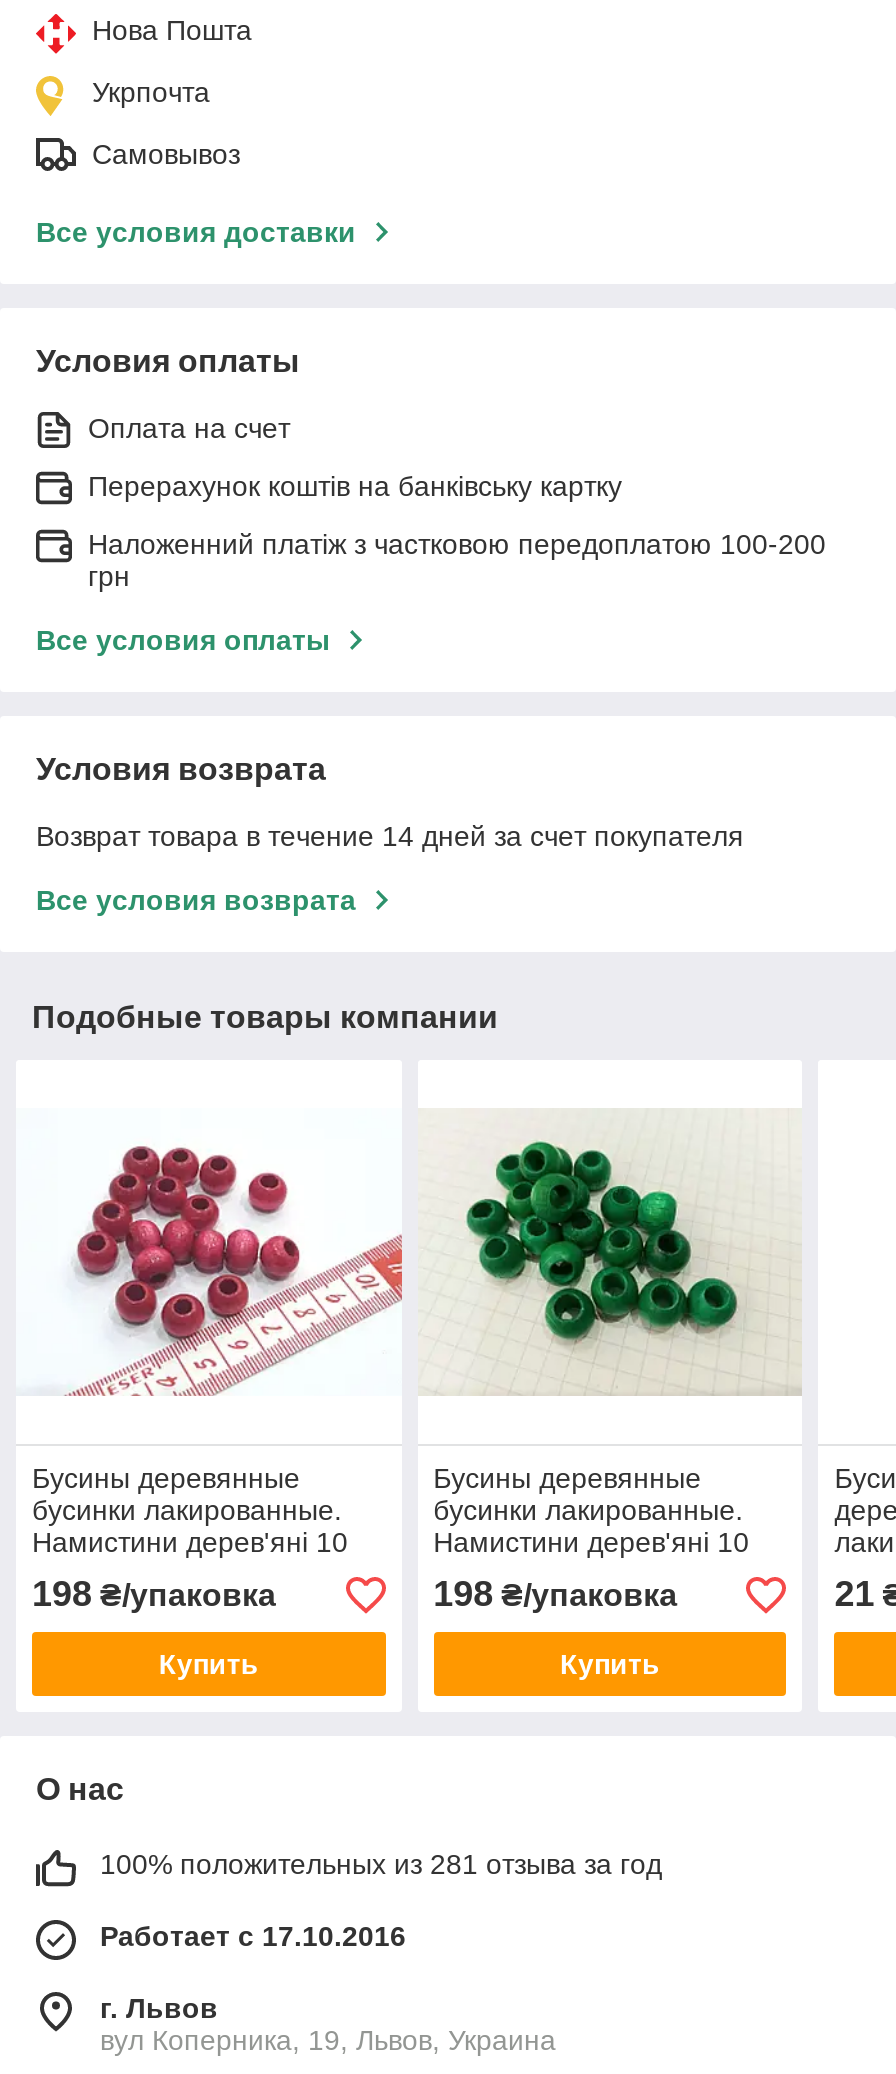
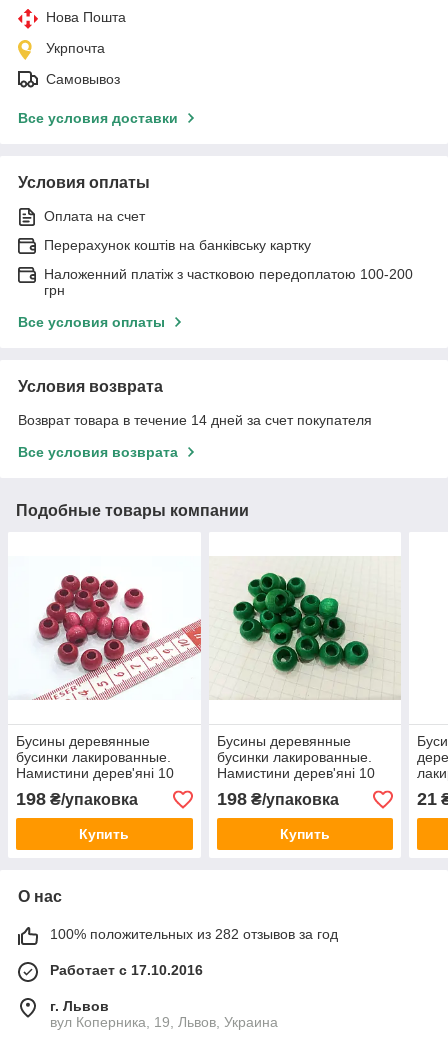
- 100% положительных из 281 отзыва за год
+ 100% положительных из 282 отзывов за год
